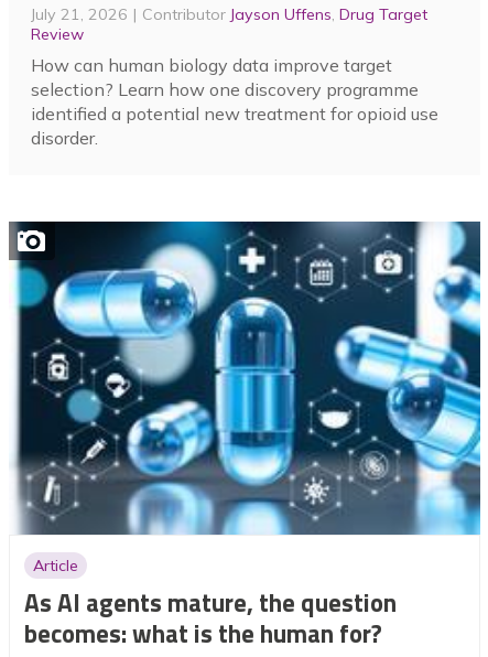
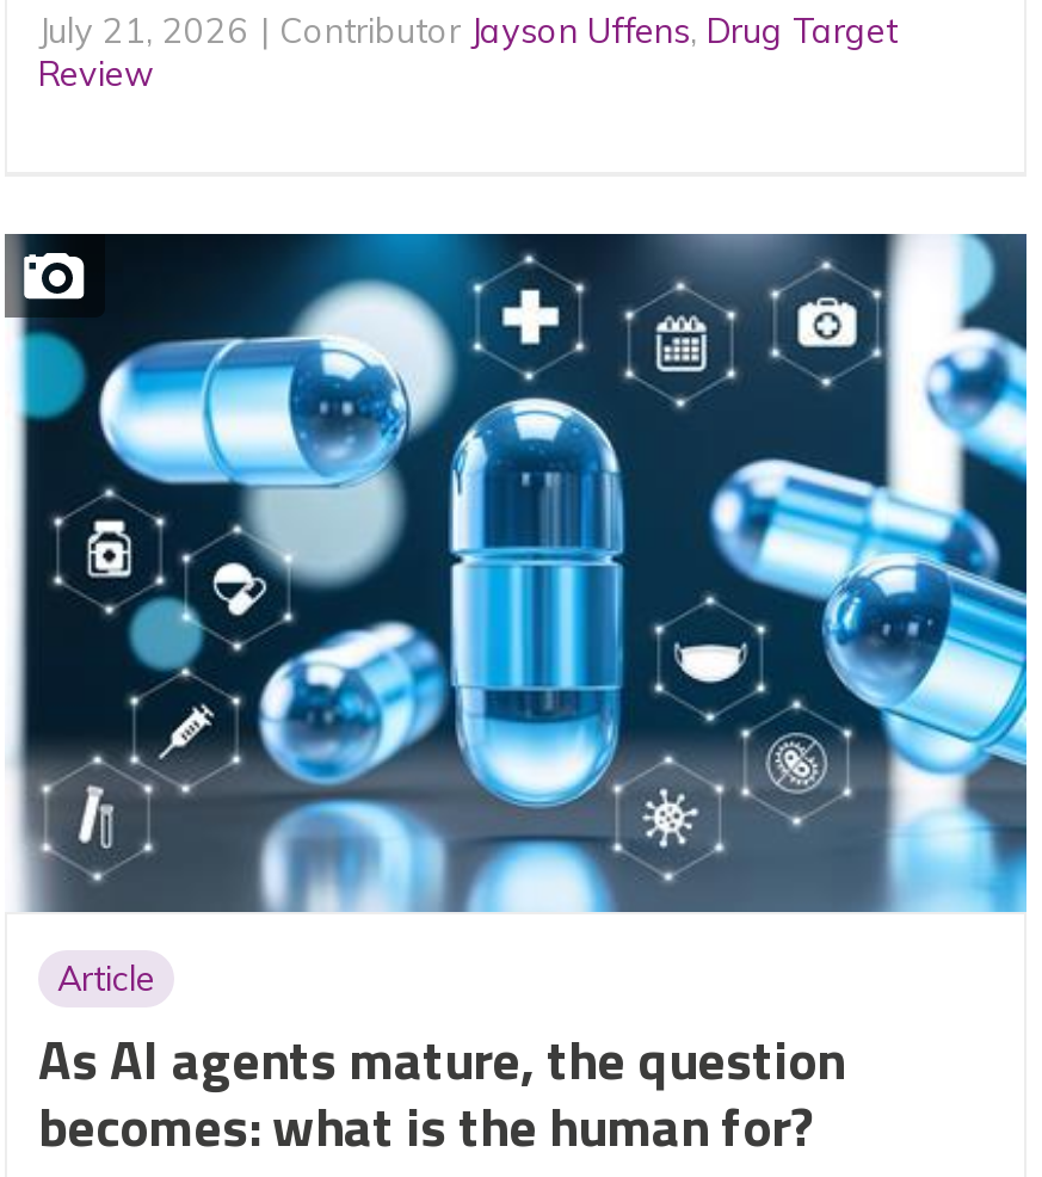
- How can human biology data improve target
- selection? Learn how one discovery programme
- identified a potential new treatment for opioid use
- disorder.
